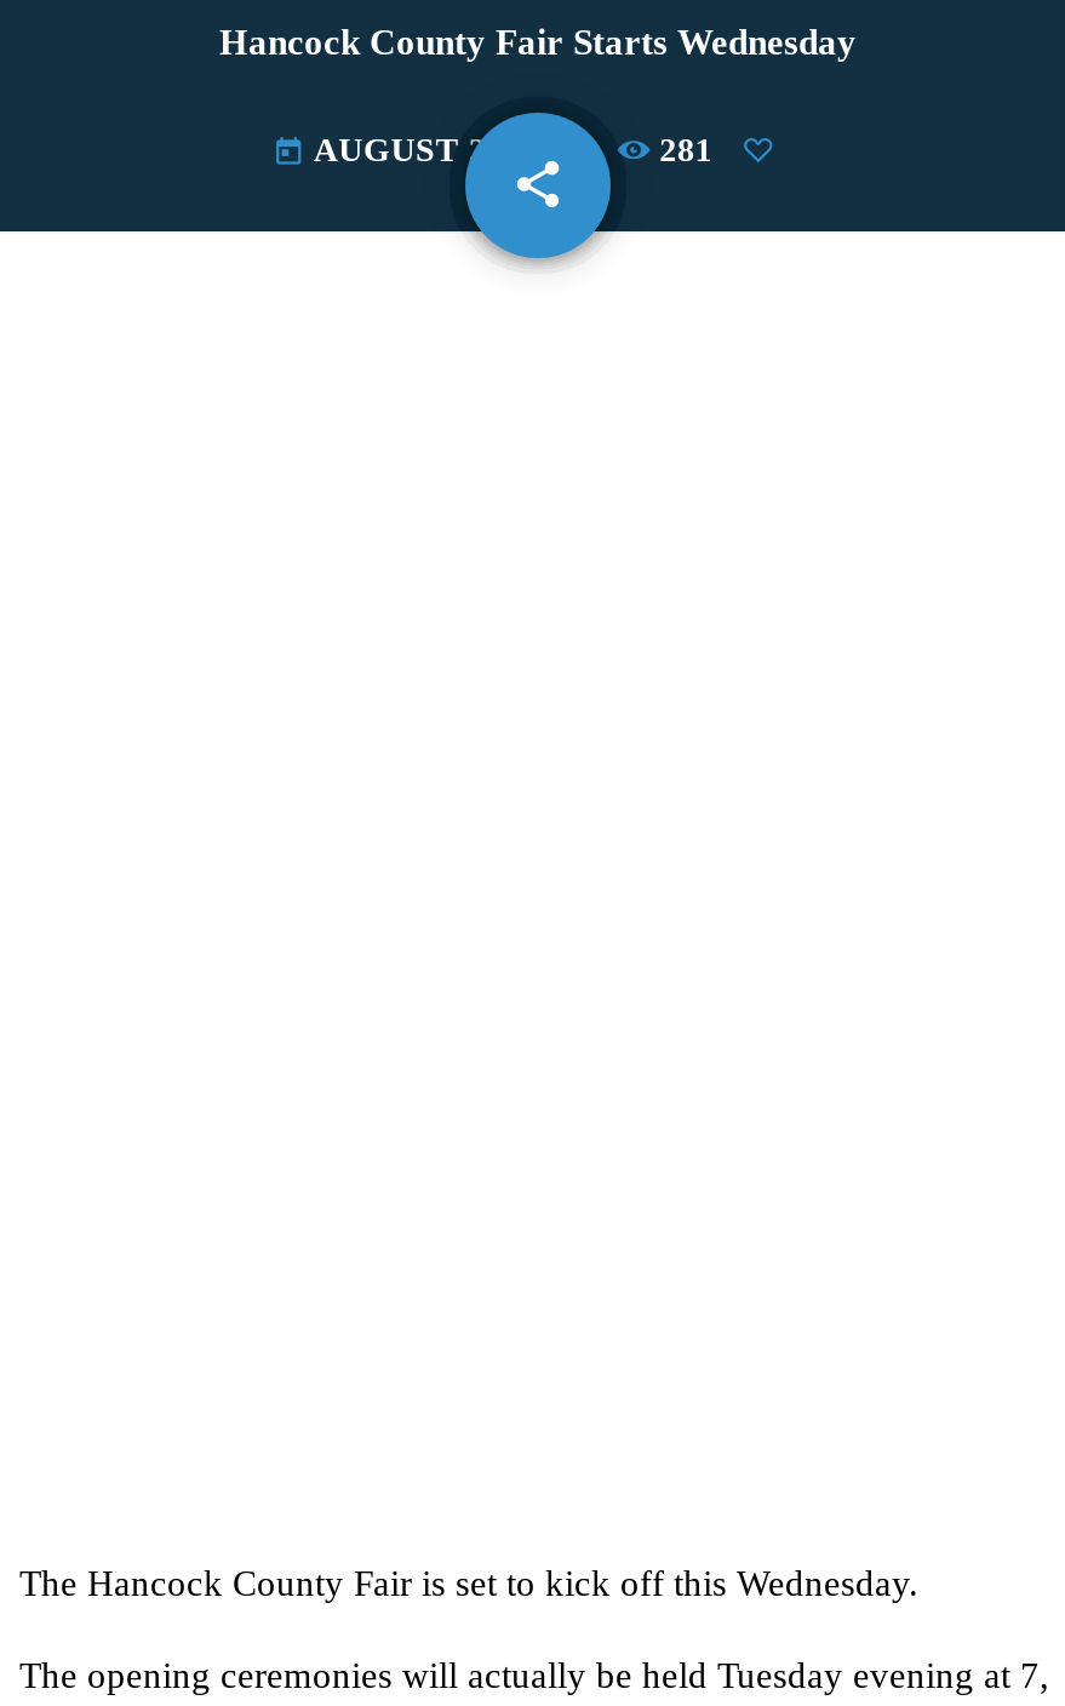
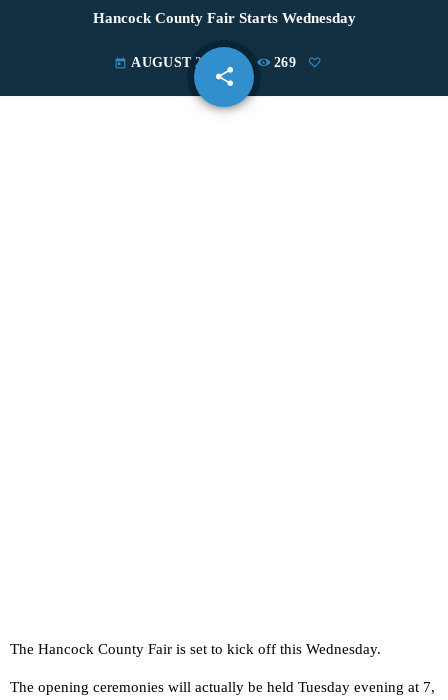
- 281
+ 269
